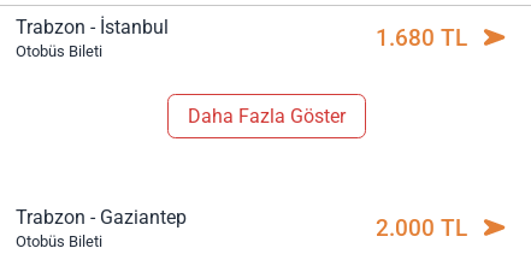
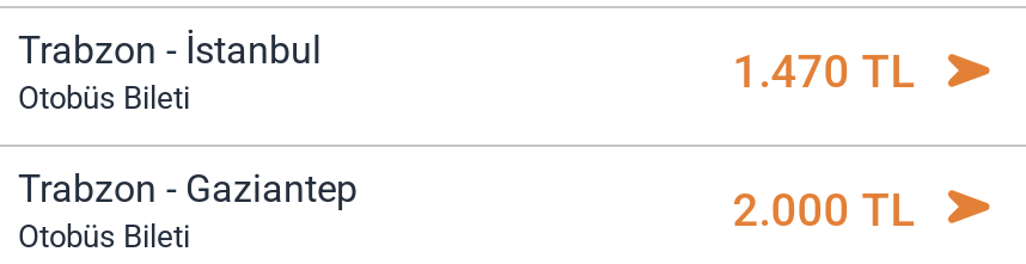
- 1.680 TL
- Daha Fazla Göster
+ 1.470 TL
